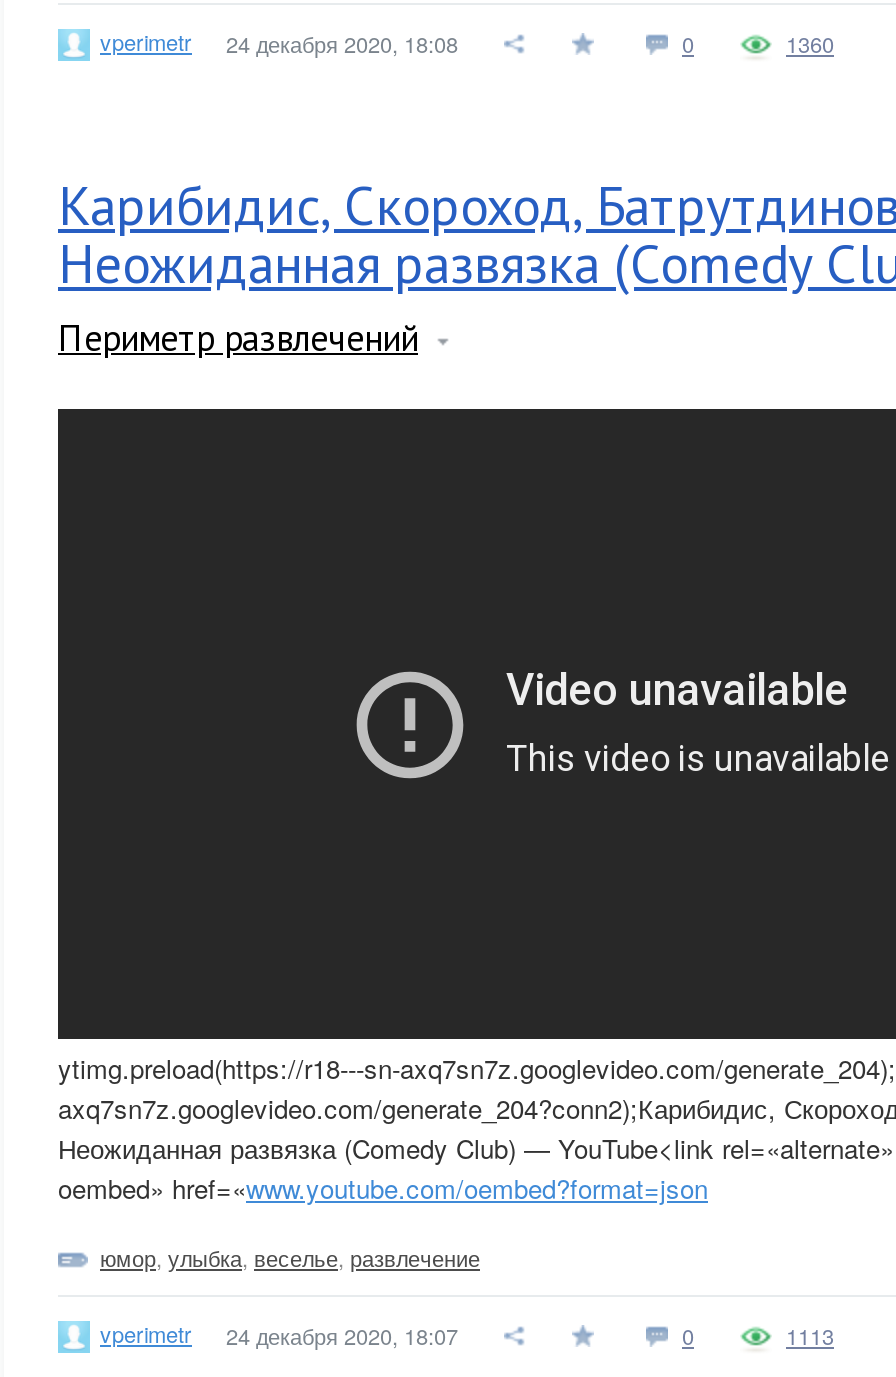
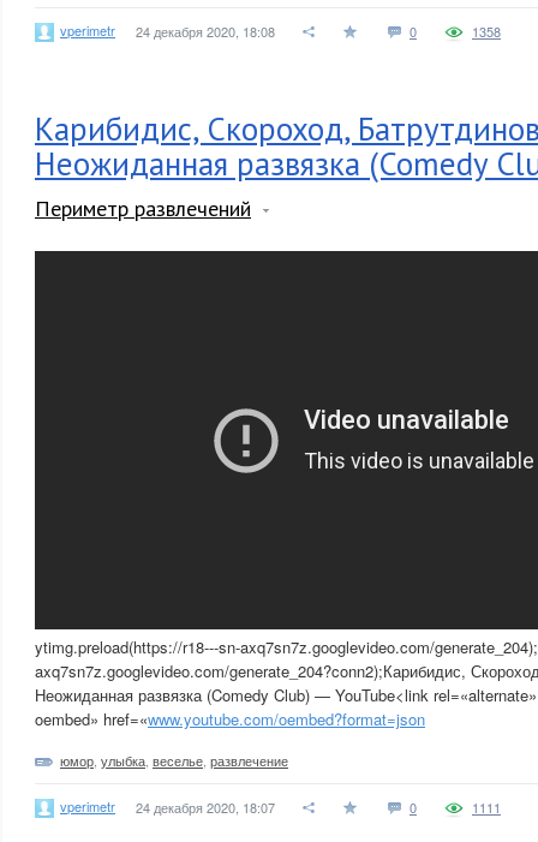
- 1360
+ 1358

- 1113
+ 1111
